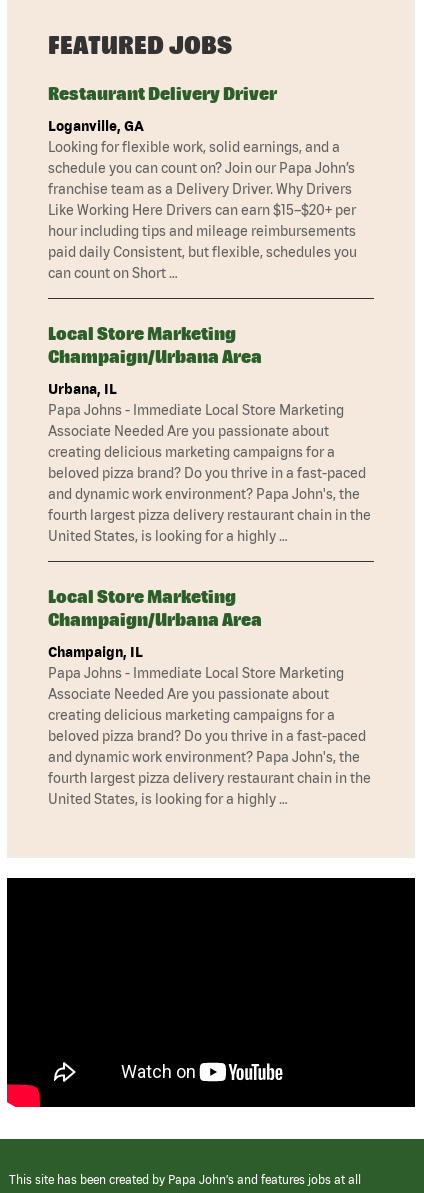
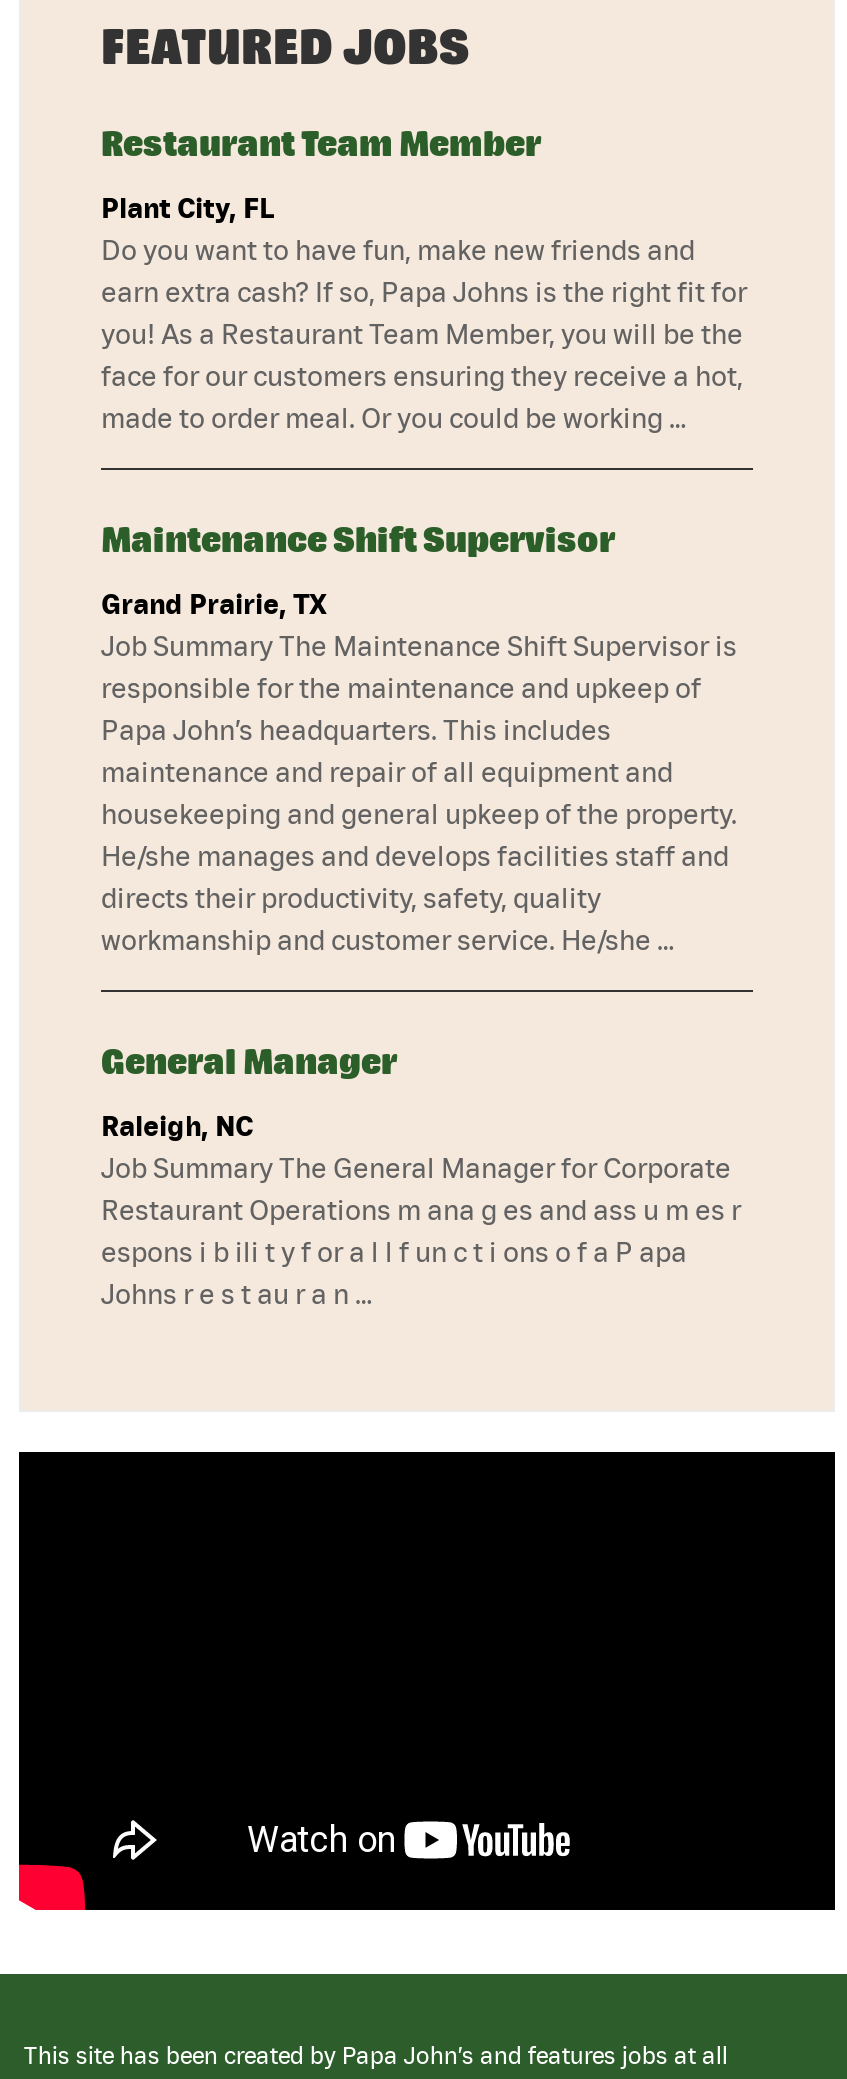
- Restaurant Delivery Driver
+ Restaurant Team Member

- Loganville, GA
- Looking for flexible work, solid earnings, and a
- schedule you can count on? Join our Papa John’s
- franchise team as a Delivery Driver. Why Drivers
- Like Working Here Drivers can earn $15–$20+ per
- hour including tips and mileage reimbursements
- paid daily Consistent, but flexible, schedules you
- can count on Short …
+ Plant City, FL
+ Do you want to have fun, make new friends and
+ earn extra cash? If so, Papa Johns is the right fit for
+ you! As a Restaurant Team Member, you will be the
+ face for our customers ensuring they receive a hot,
+ made to order meal. Or you could be working …

- Local Store Marketing
- Champaign/Urbana Area
+ Maintenance Shift Supervisor

- Urbana, IL
- Papa Johns - Immediate Local Store Marketing
- Associate Needed Are you passionate about
- creating delicious marketing campaigns for a
- beloved pizza brand? Do you thrive in a fast-paced
- and dynamic work environment? Papa John's, the
- fourth largest pizza delivery restaurant chain in the
- United States, is looking for a highly …
+ Grand Prairie, TX
+ Job Summary The Maintenance Shift Supervisor is
+ responsible for the maintenance and upkeep of
+ Papa John’s headquarters. This includes
+ maintenance and repair of all equipment and
+ housekeeping and general upkeep of the property.
+ He/she manages and develops facilities staff and
+ directs their productivity, safety, quality
+ workmanship and customer service. He/she …

- Local Store Marketing
- Champaign/Urbana Area
+ General Manager

- Champaign, IL
- Papa Johns - Immediate Local Store Marketing
- Associate Needed Are you passionate about
- creating delicious marketing campaigns for a
- beloved pizza brand? Do you thrive in a fast-paced
- and dynamic work environment? Papa John's, the
- fourth largest pizza delivery restaurant chain in the
- United States, is looking for a highly …
+ Raleigh, NC
+ Job Summary The General Manager for Corporate
+ Restaurant Operations m ana g es and ass u m es r
+ espons i b ili t y f or a l l f un c t i ons o f a P apa
+ Johns r e s t au r a n …
